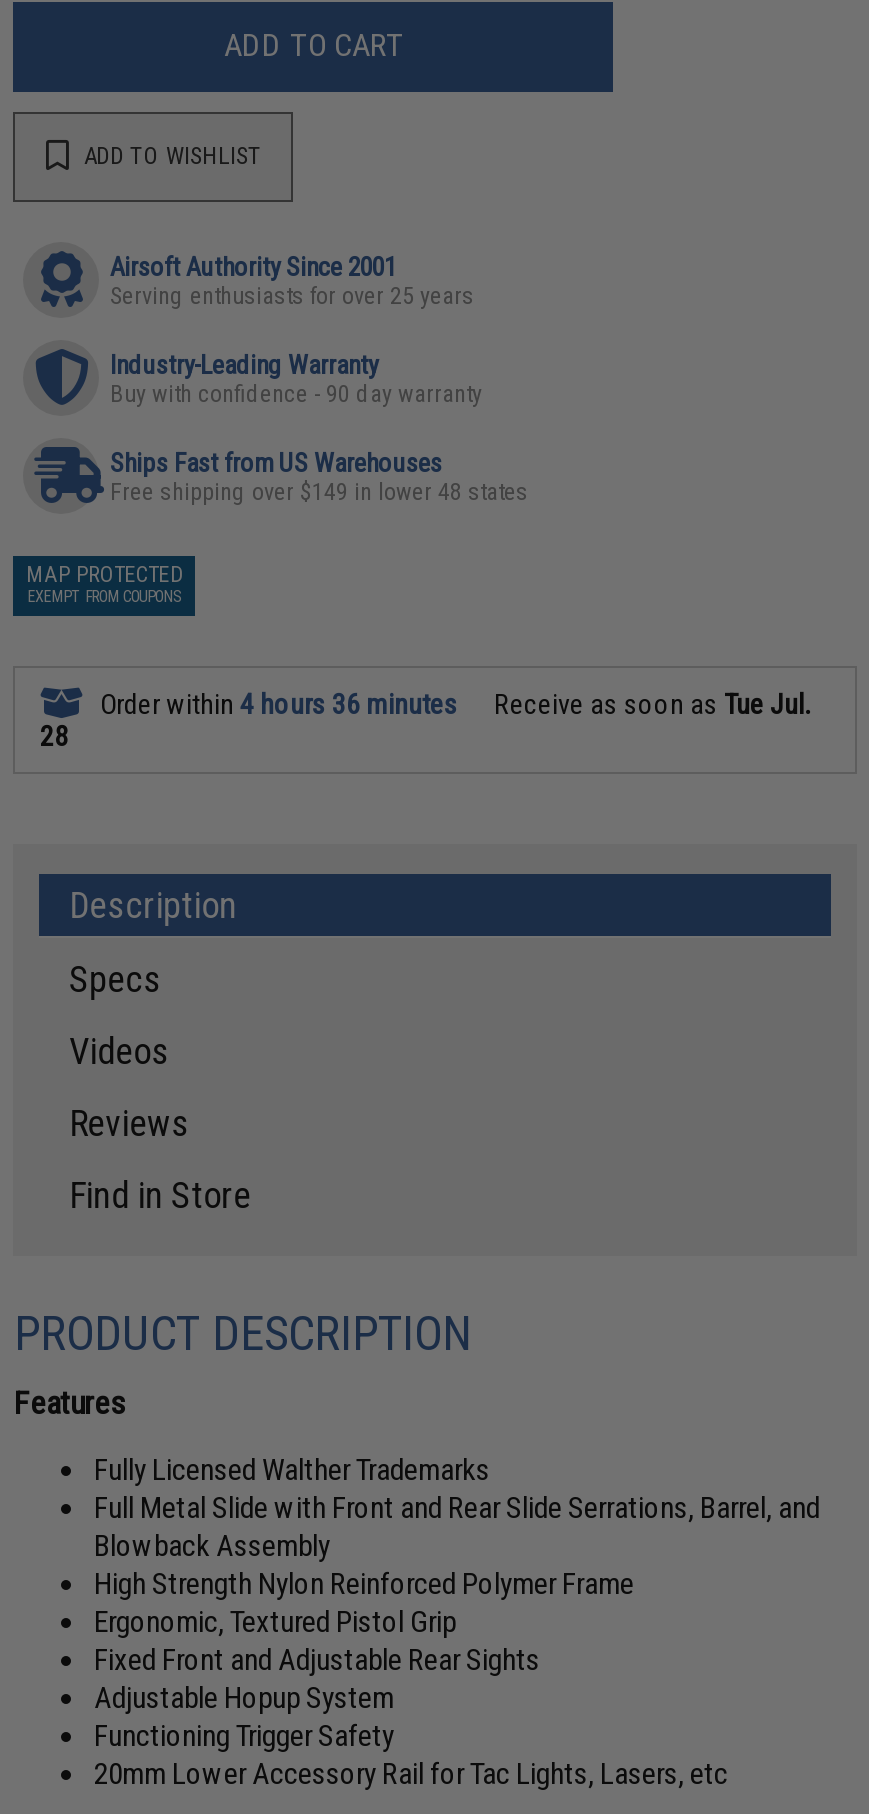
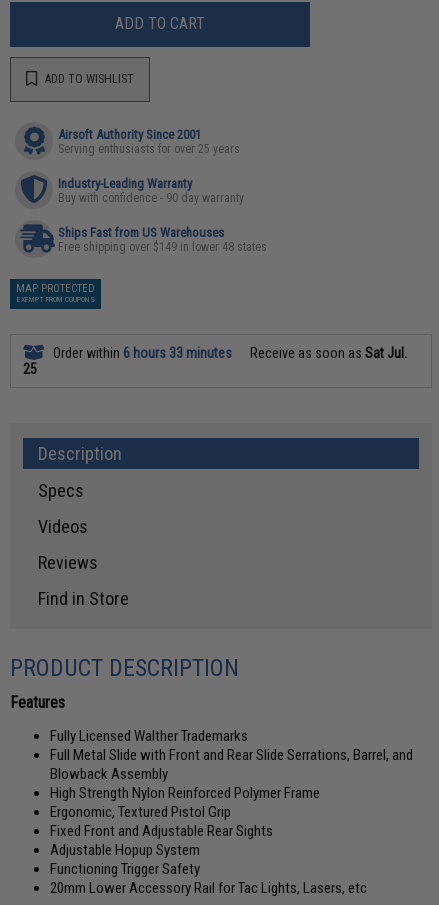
- Order within 4 hours 36 minutes
+ Order within 6 hours 33 minutes

- Receive as soon as Tue Jul.
+ Receive as soon as Sat Jul.

- 28
+ 25
